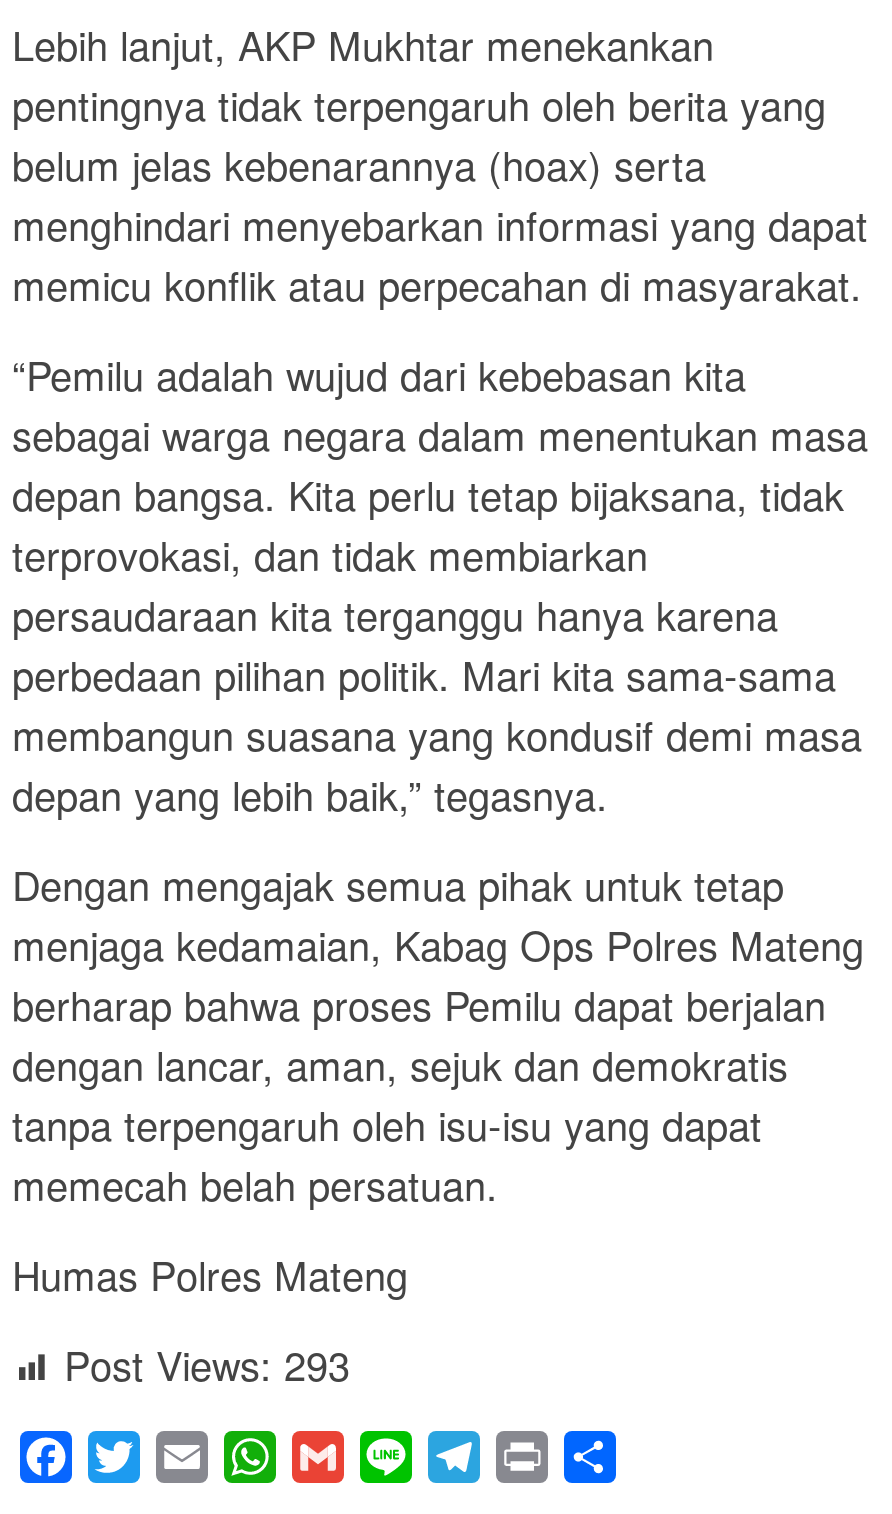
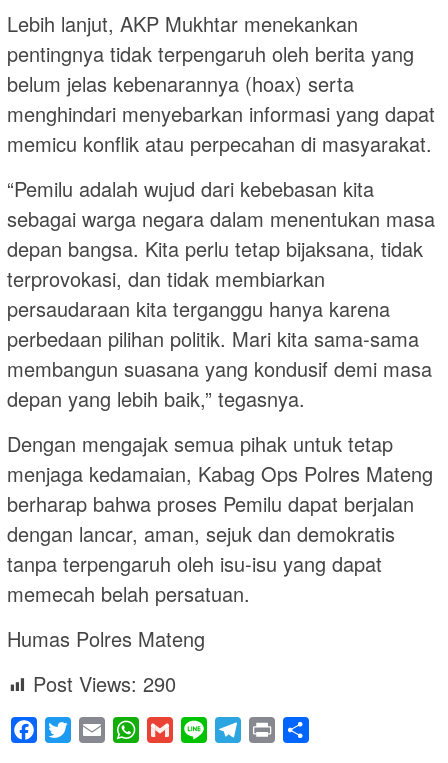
- Post Views: 293
+ Post Views: 290
